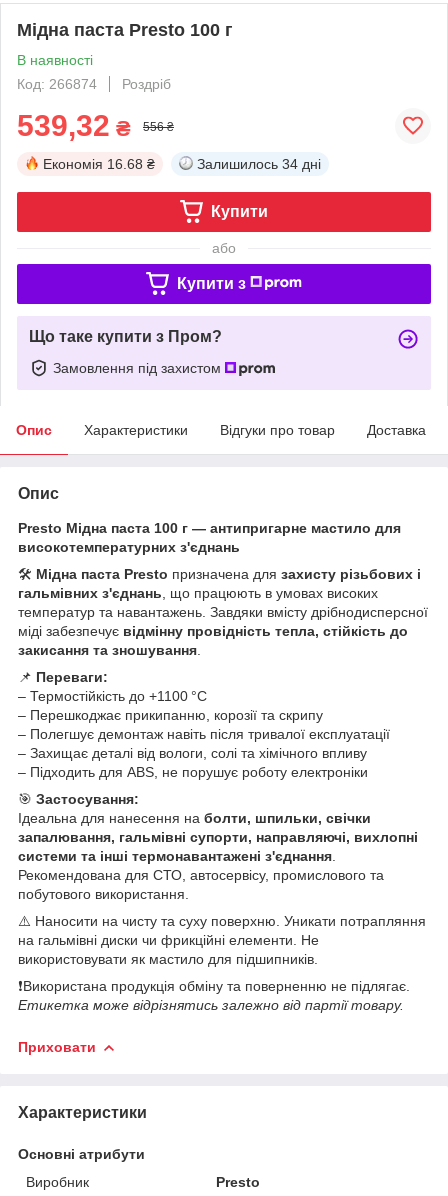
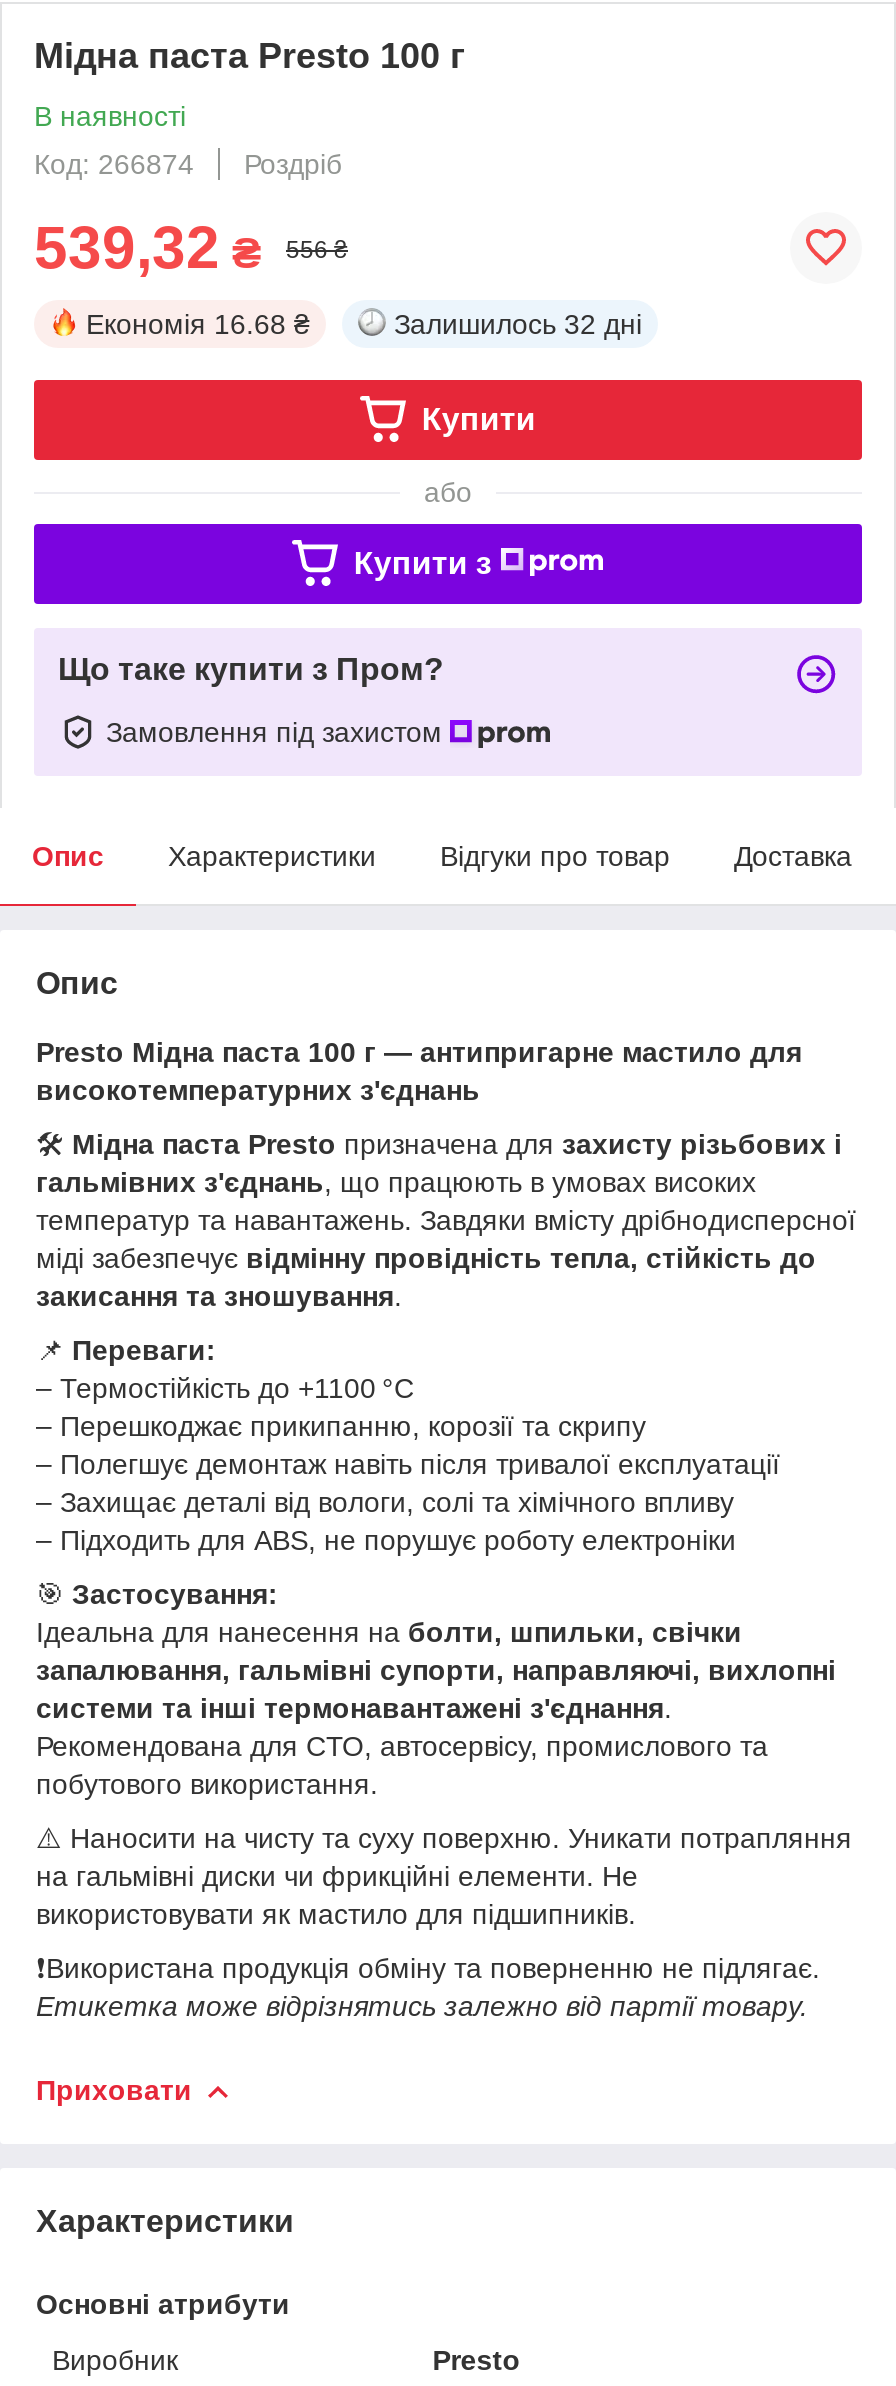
- Залишилось 34 дні
+ Залишилось 32 дні
